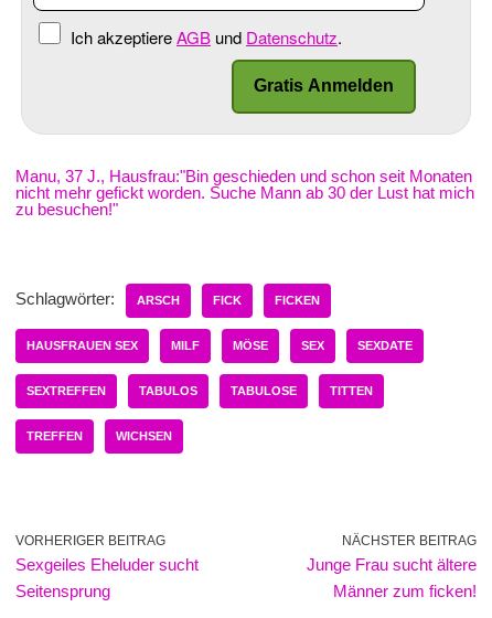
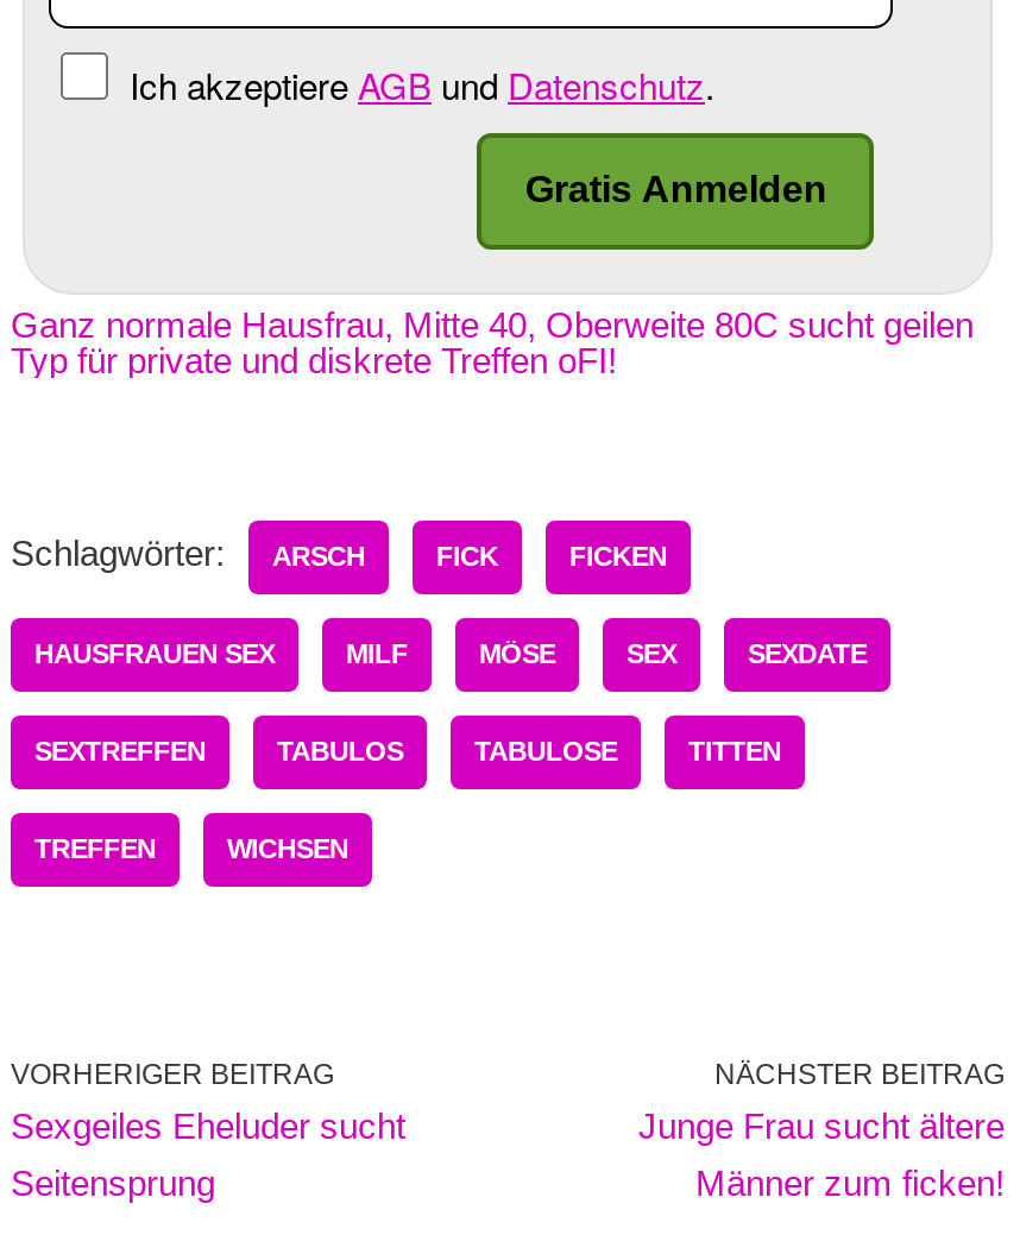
- Manu, 37 J., Hausfrau:"Bin geschieden und schon seit Monaten
- nicht mehr gefickt worden. Suche Mann ab 30 der Lust hat mich
- zu besuchen!"
+ Ganz normale Hausfrau, Mitte 40, Oberweite 80C sucht geilen
+ Typ für private und diskrete Treffen oFI!
